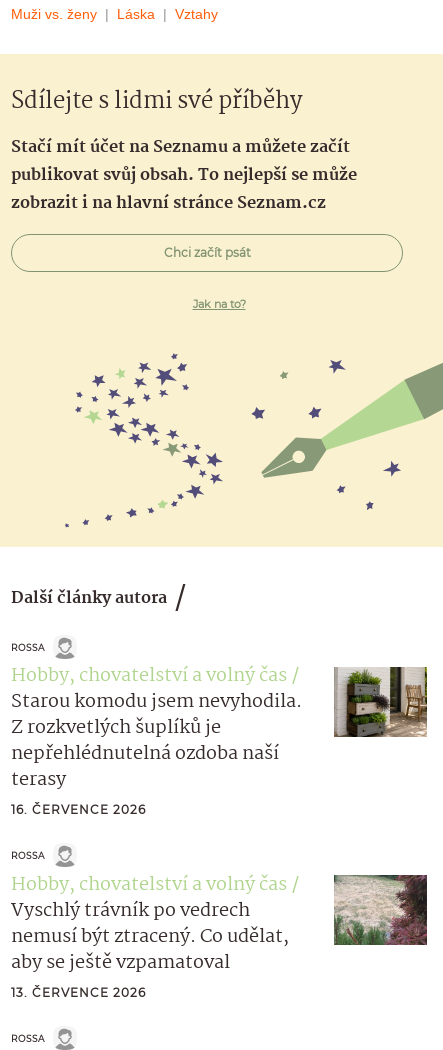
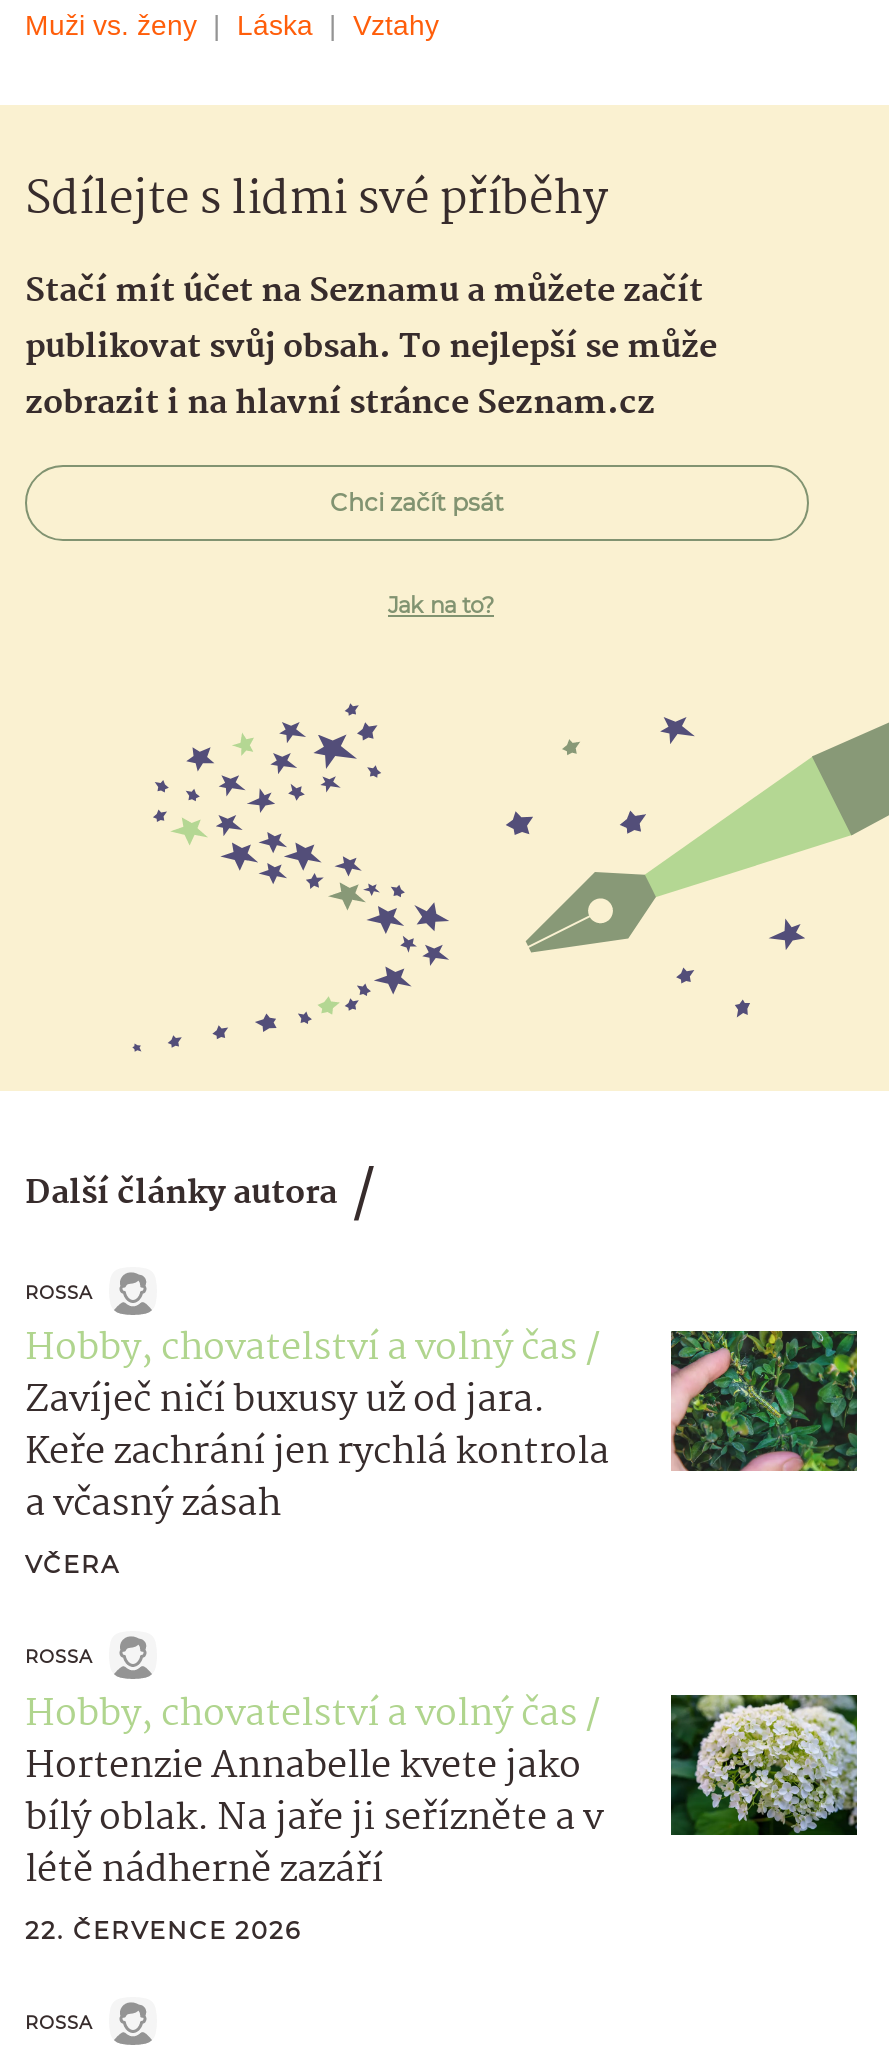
- [image]
- Starou komodu jsem nevyhodila.
- Z rozkvetlých šuplíků je
- nepřehlédnutelná ozdoba naší
- terasy
- 16. ČERVENCE 2026
+ [image]
+ Zavíječ ničí buxusy už od jara.
+ Keře zachrání jen rychlá kontrola
+ a včasný zásah
+ VČERA

- [image]
+ [image]

- Vyschlý trávník po vedrech
- nemusí být ztracený. Co udělat,
- aby se ještě vzpamatoval
- 13. ČERVENCE 2026
+ Hortenzie Annabelle kvete jako
+ bílý oblak. Na jaře ji seřízněte a v
+ létě nádherně zazáří
+ 22. ČERVENCE 2026
